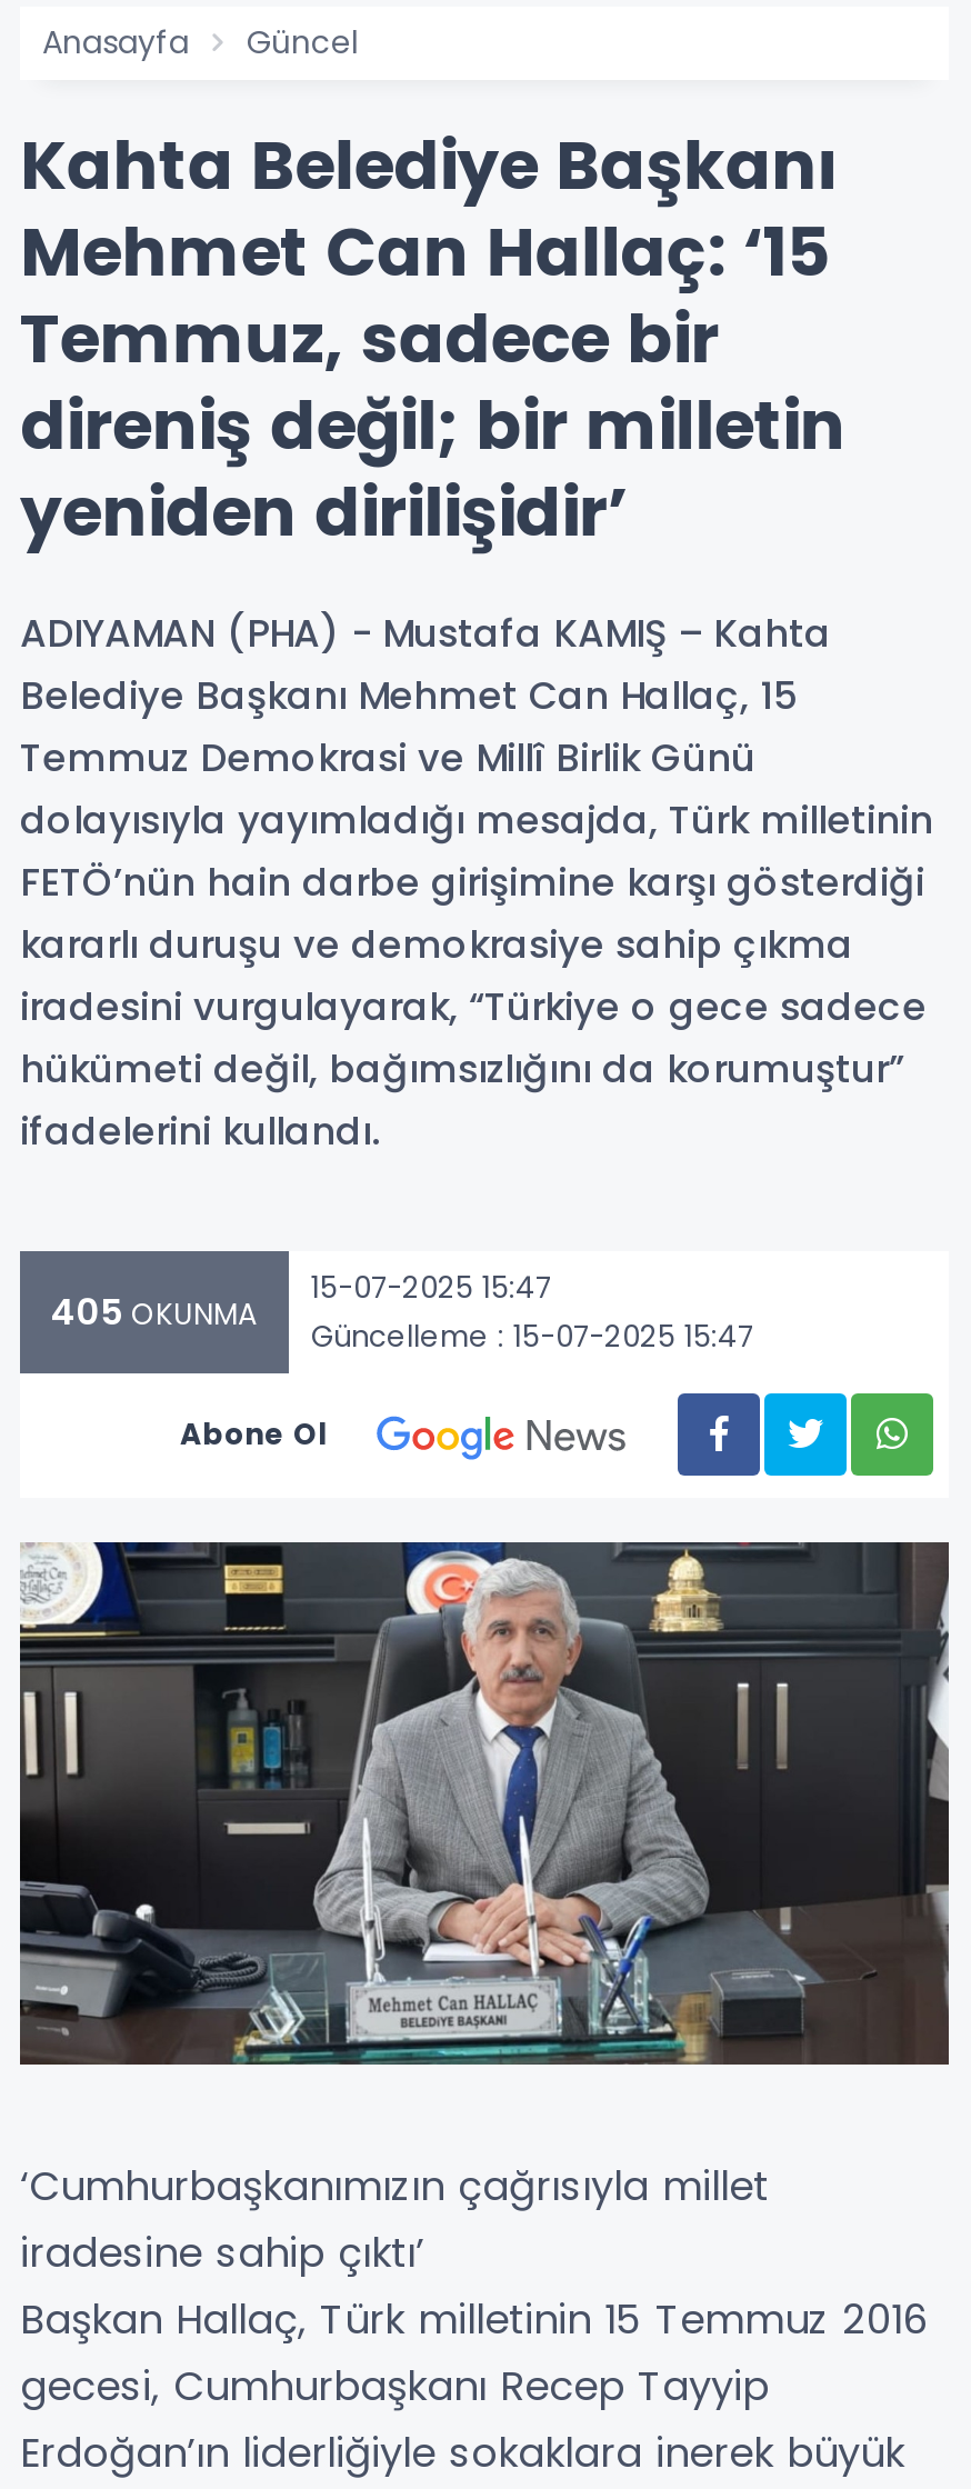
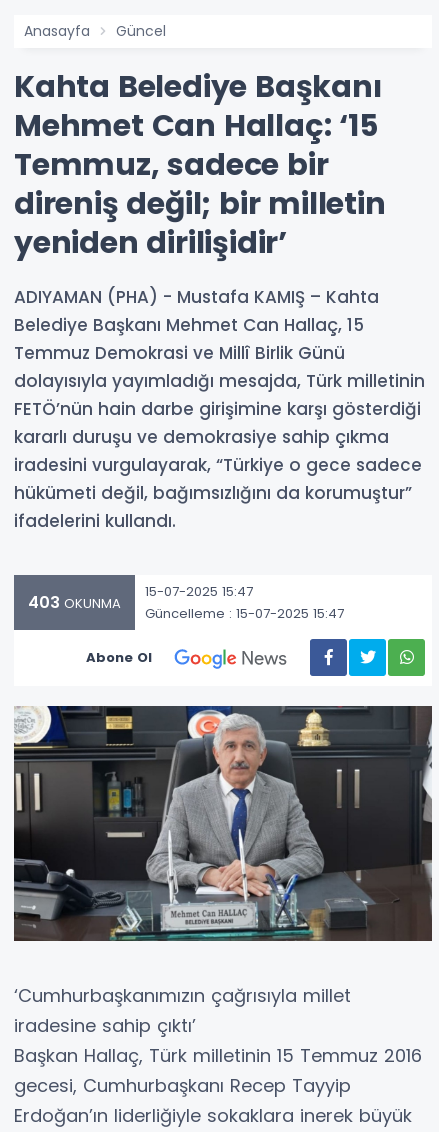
- 405 OKUNMA 15-07-2025 15:47 Güncelleme : 15-07-2025 15:47
+ 403 OKUNMA 15-07-2025 15:47 Güncelleme : 15-07-2025 15:47
